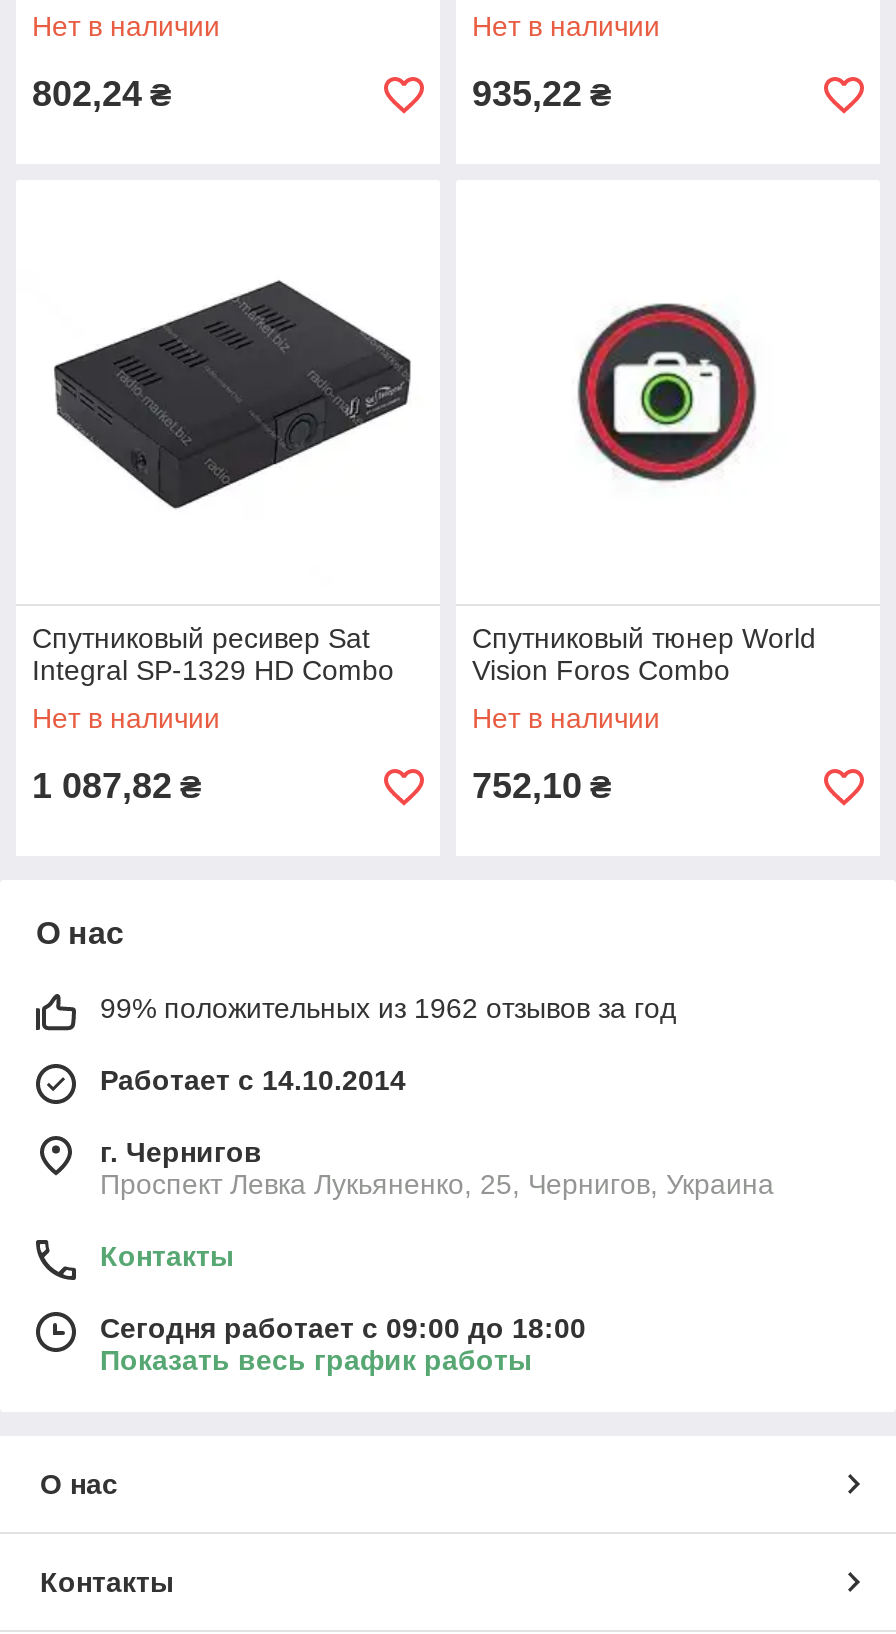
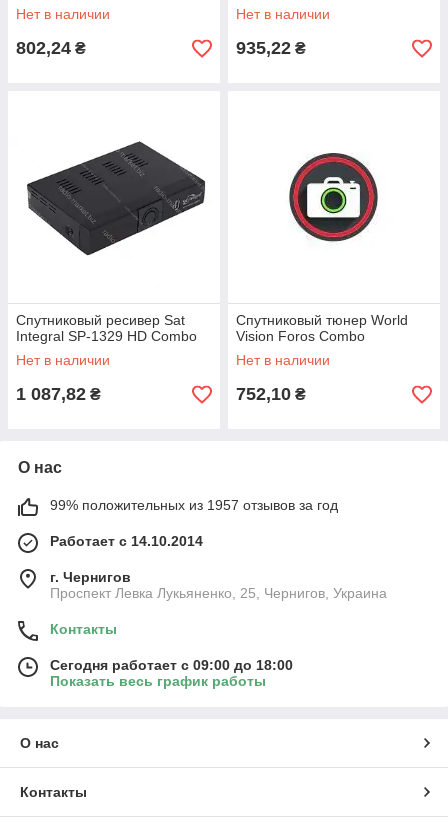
- 99% положительных из 1962 отзывов за год
+ 99% положительных из 1957 отзывов за год
